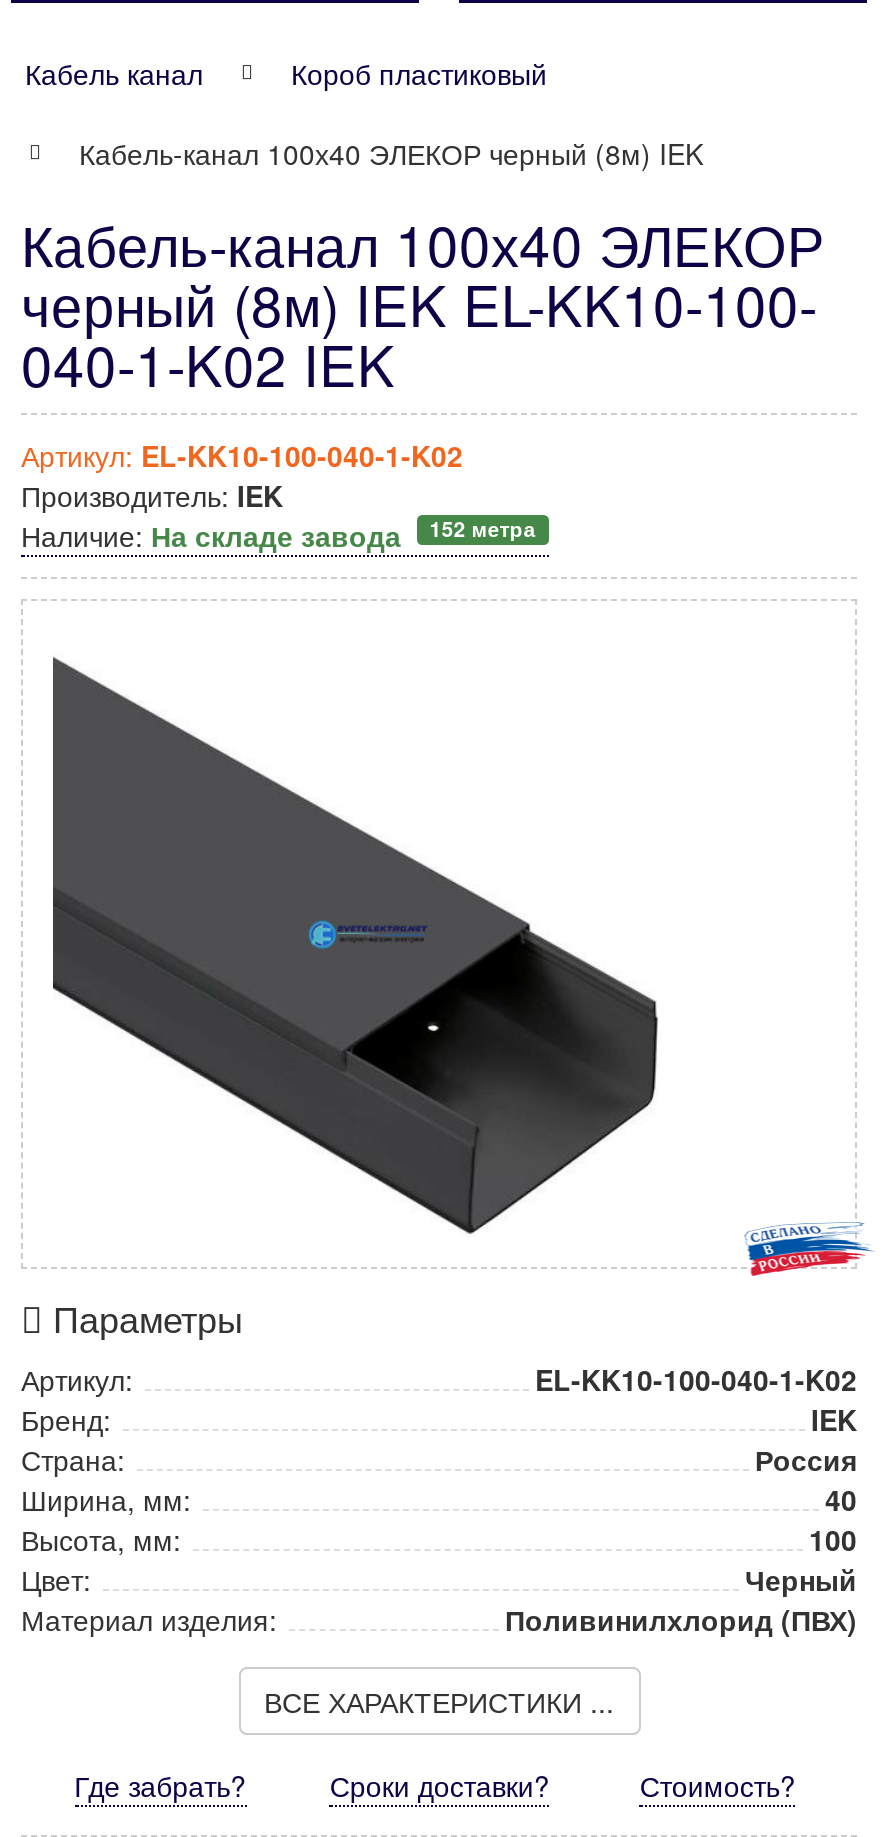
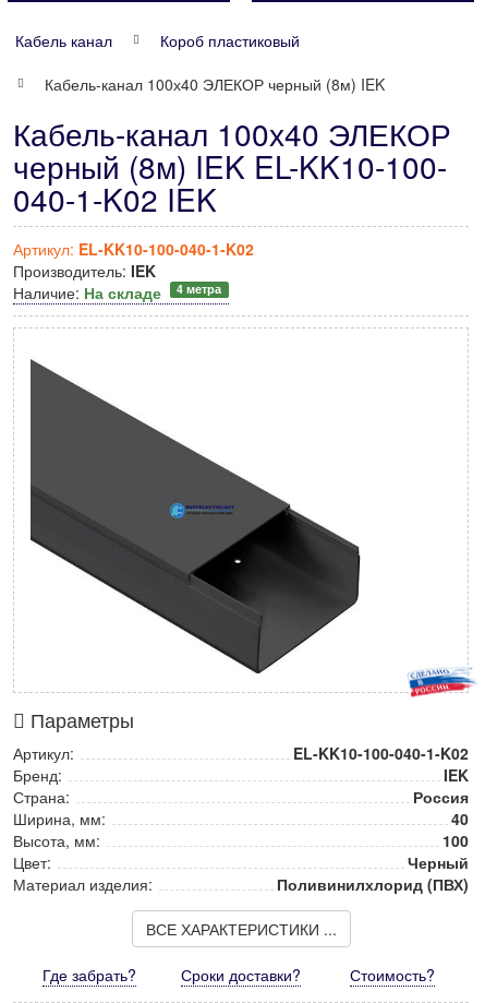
- Наличие: На складе завода
- 152 метра
+ Наличие: На складе
+ 4 метра
